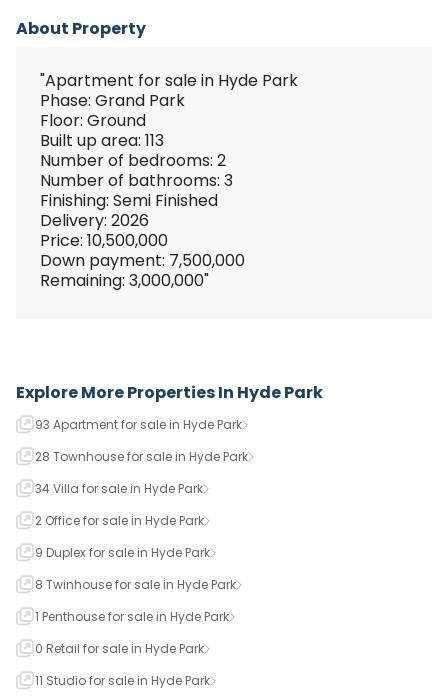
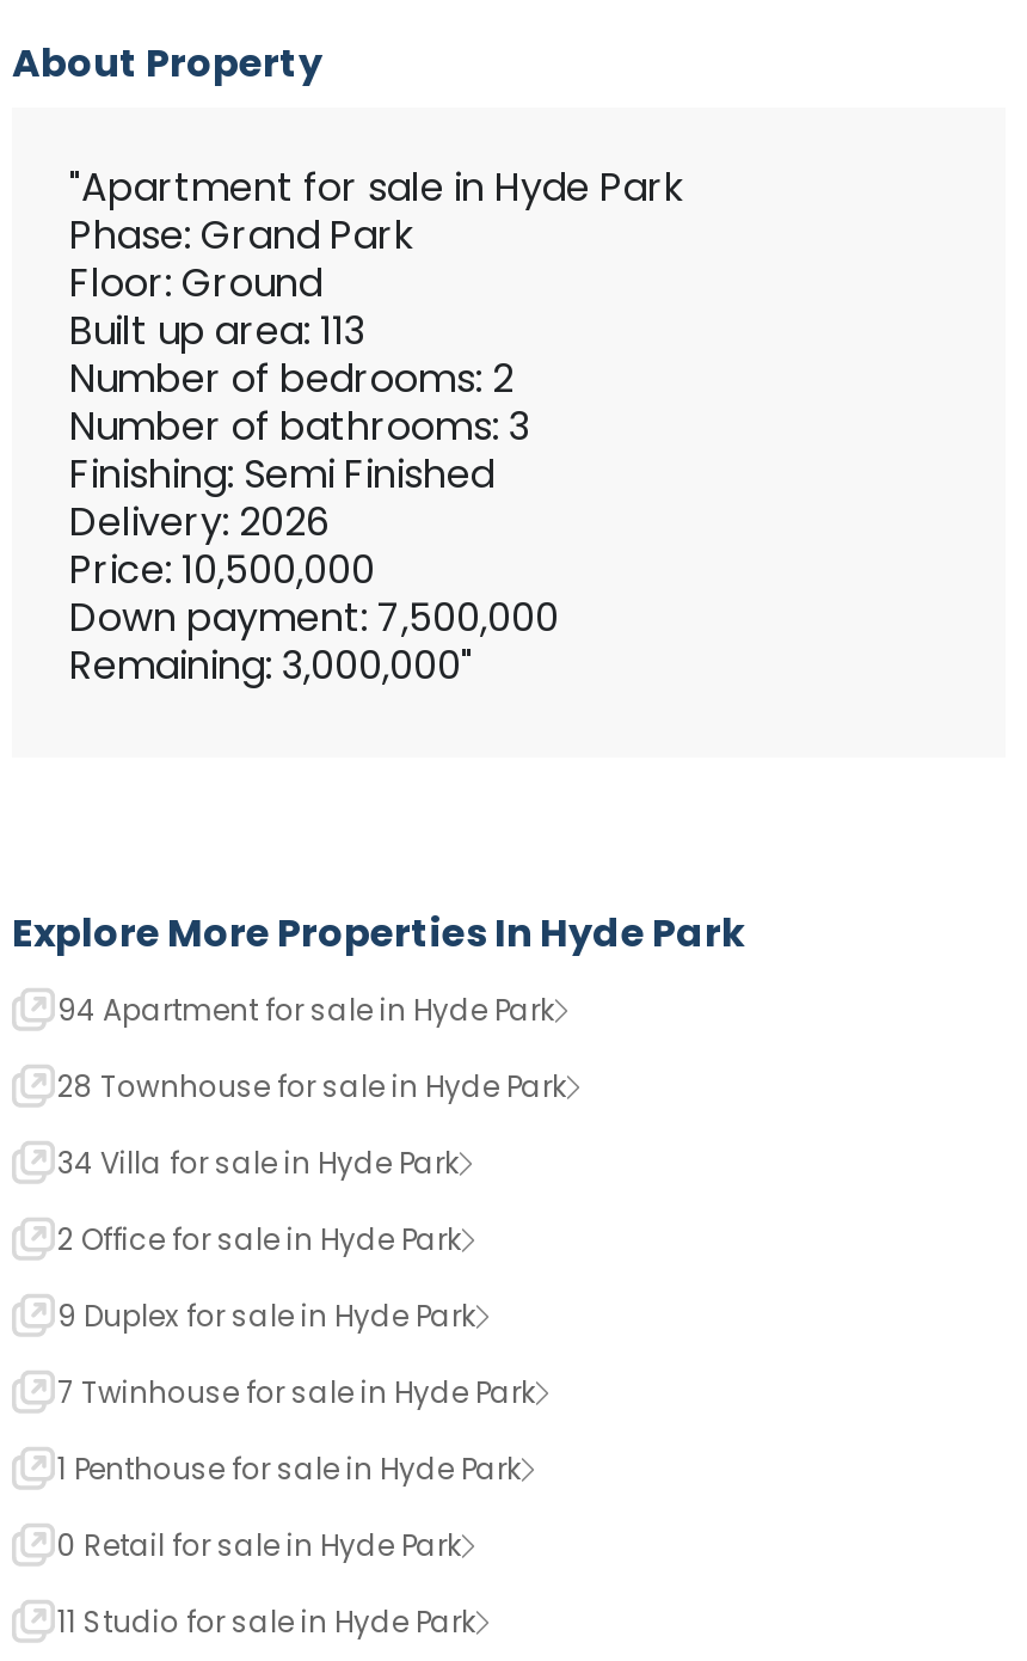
- 93 Apartment for sale in Hyde Park
+ 94 Apartment for sale in Hyde Park

- 8 Twinhouse for sale in Hyde Park
+ 7 Twinhouse for sale in Hyde Park
